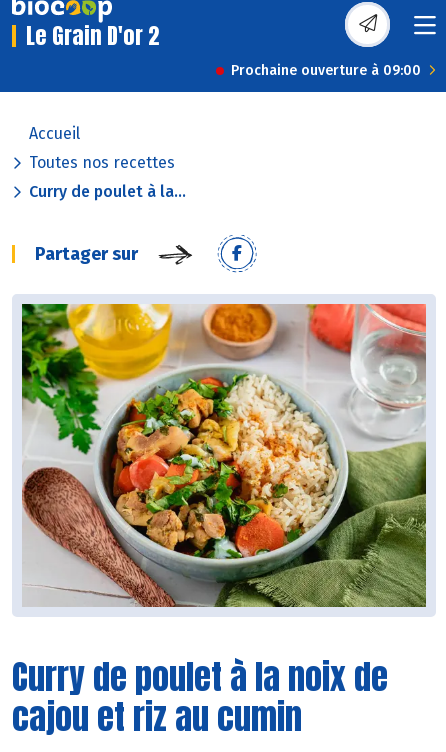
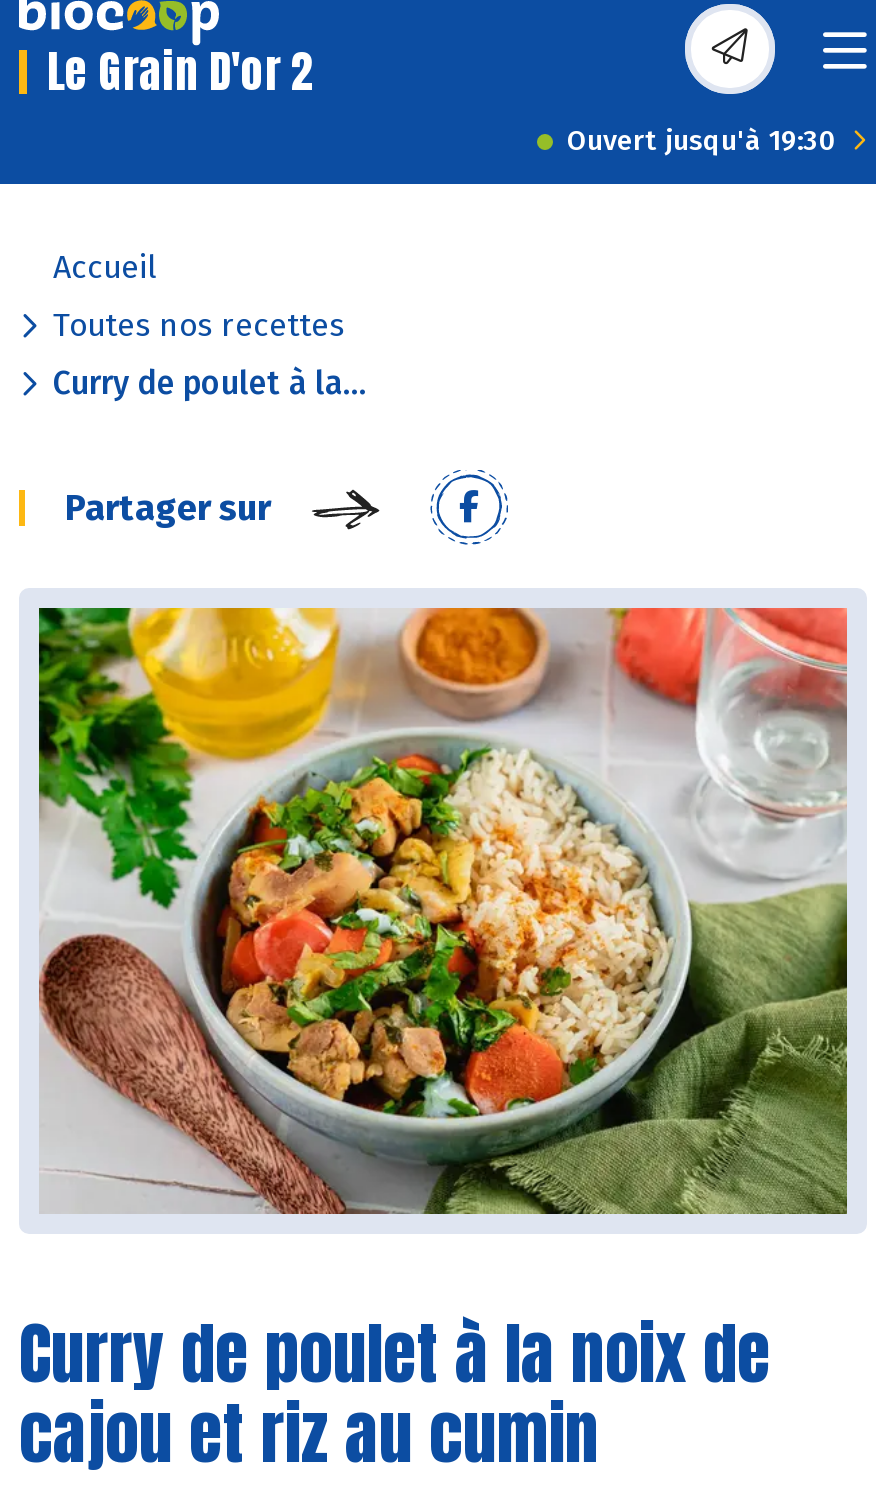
- Prochaine ouverture à 09:00
+ Ouvert jusqu'à 19:30
